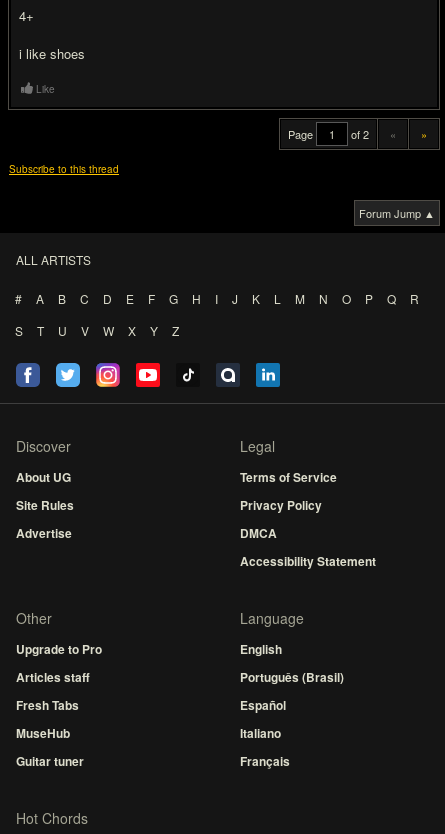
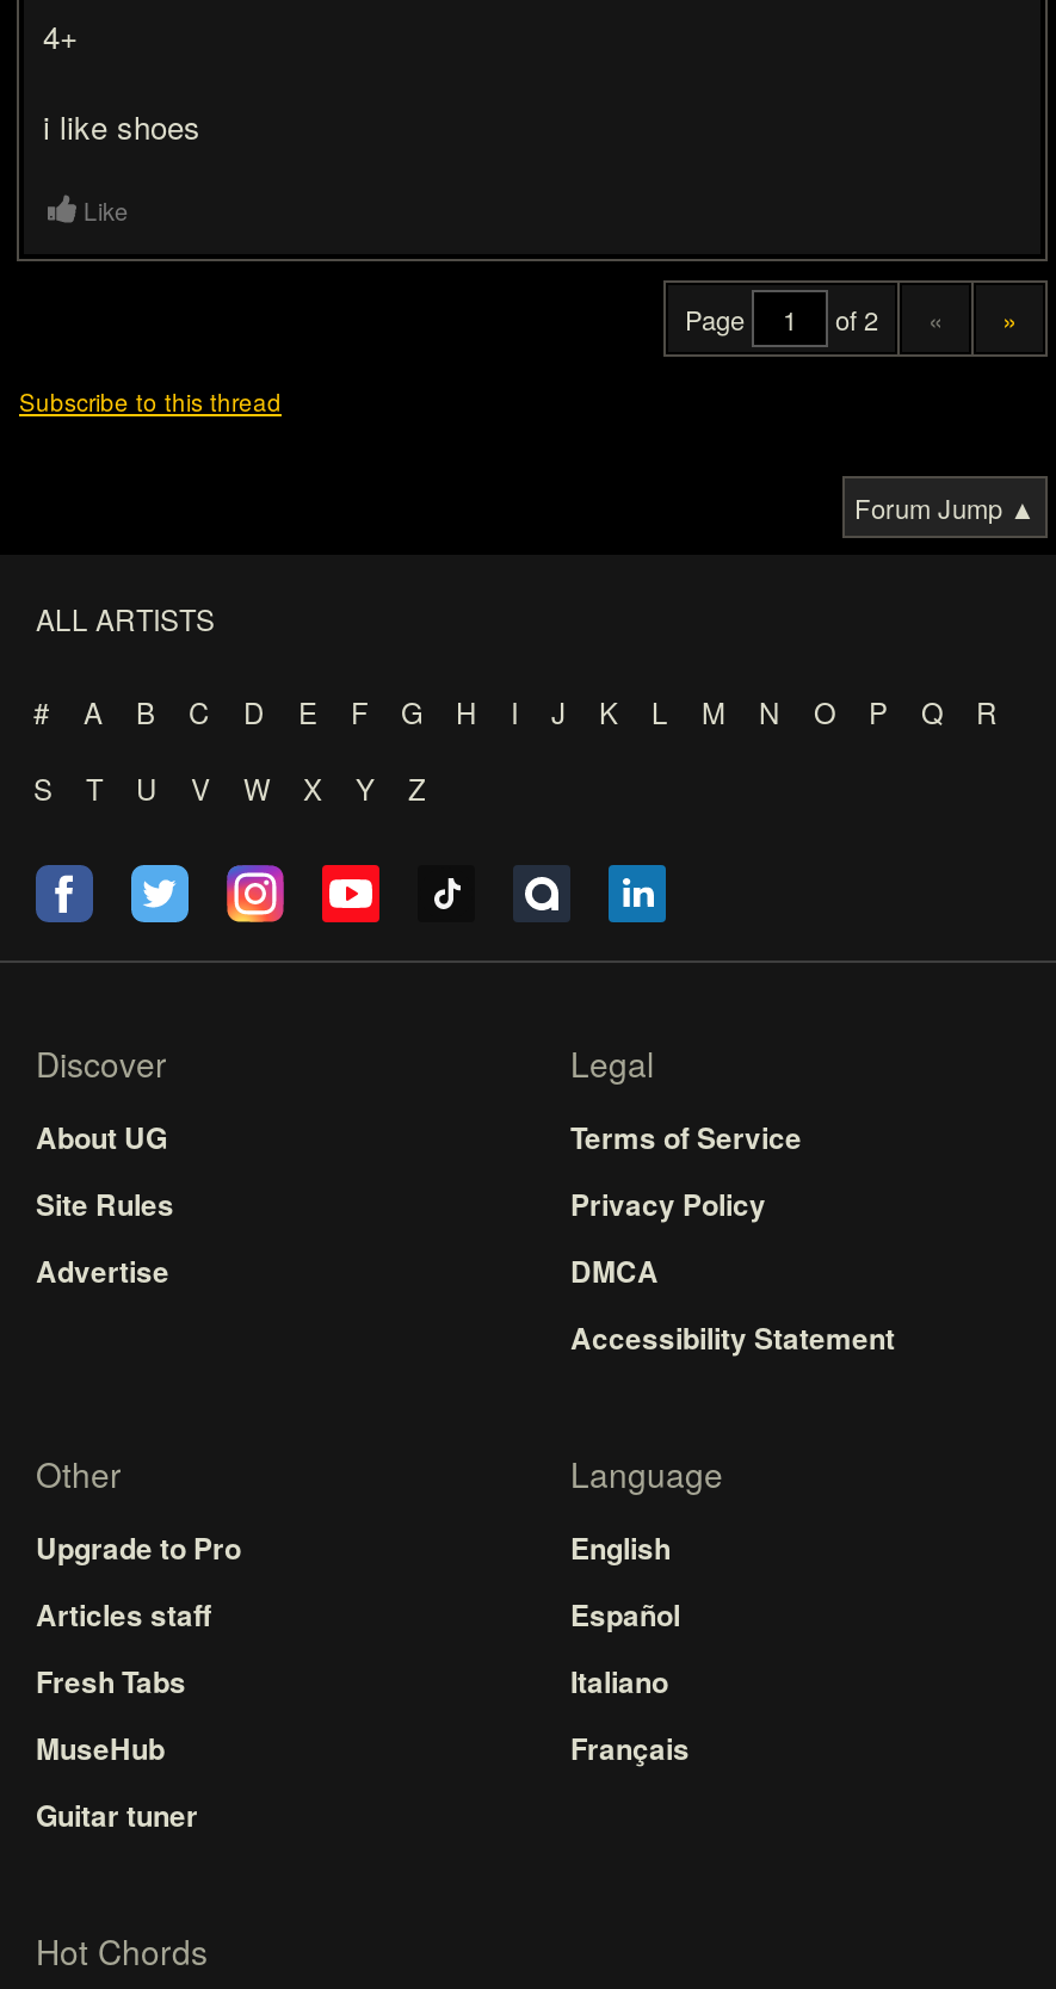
- Português (Brasil)

moved up: Español | Italiano | Français
